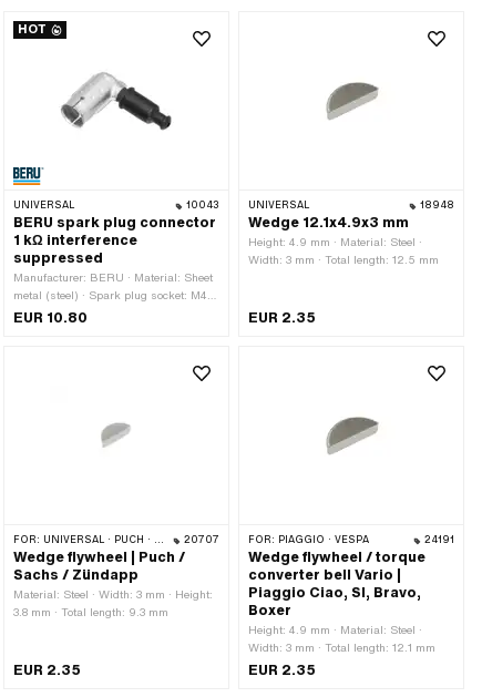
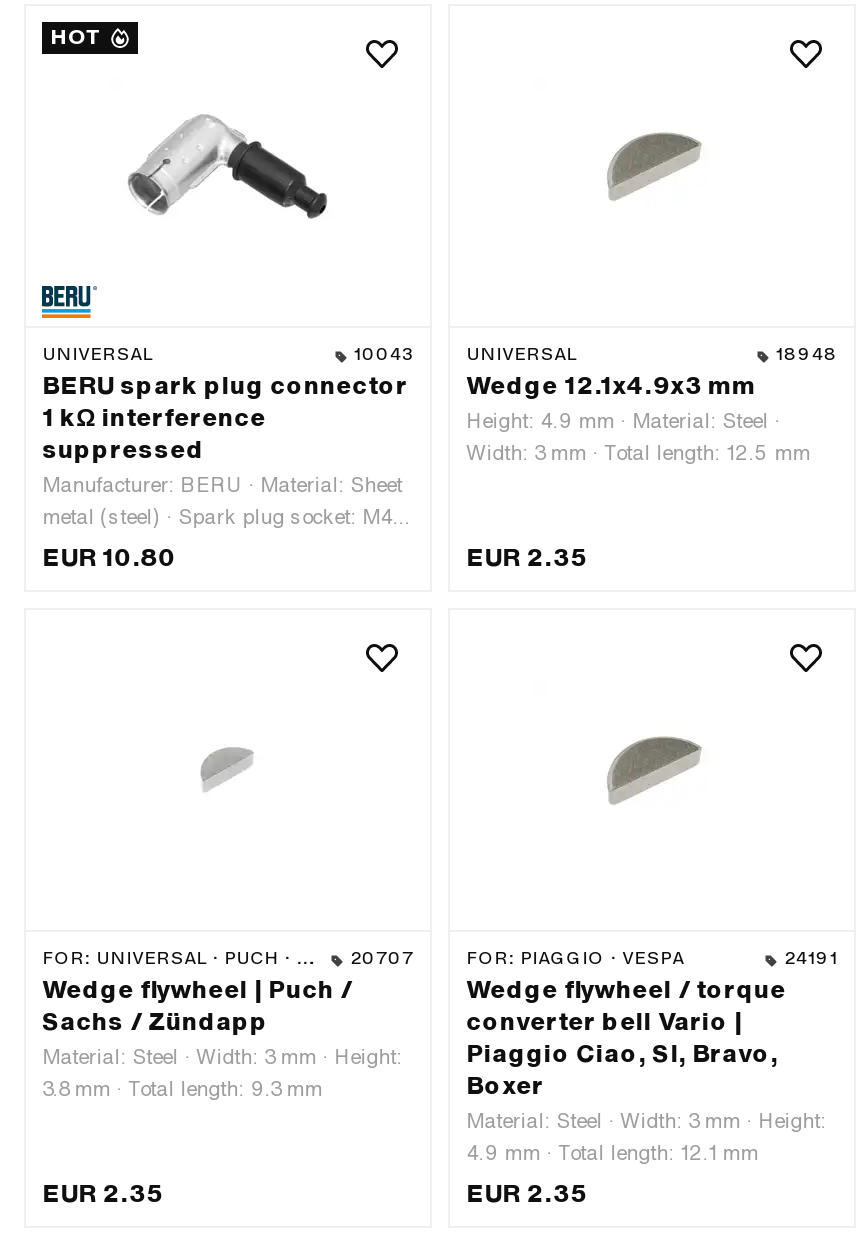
- Height: 4.9 mm · Material: Steel ·
- Width: 3 mm · Total length: 12.1 mm
+ Material: Steel · Width: 3 mm · Height:
+ 4.9 mm · Total length: 12.1 mm
